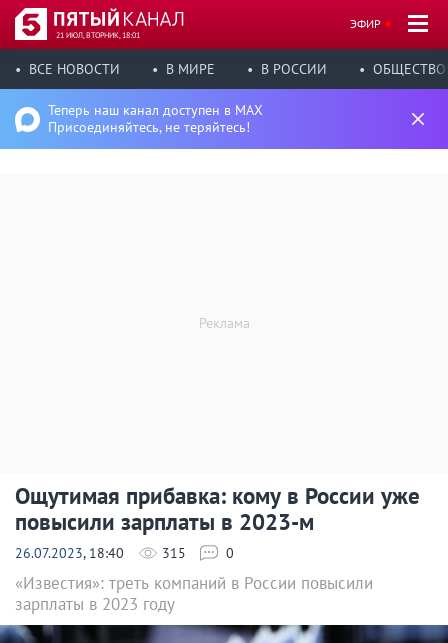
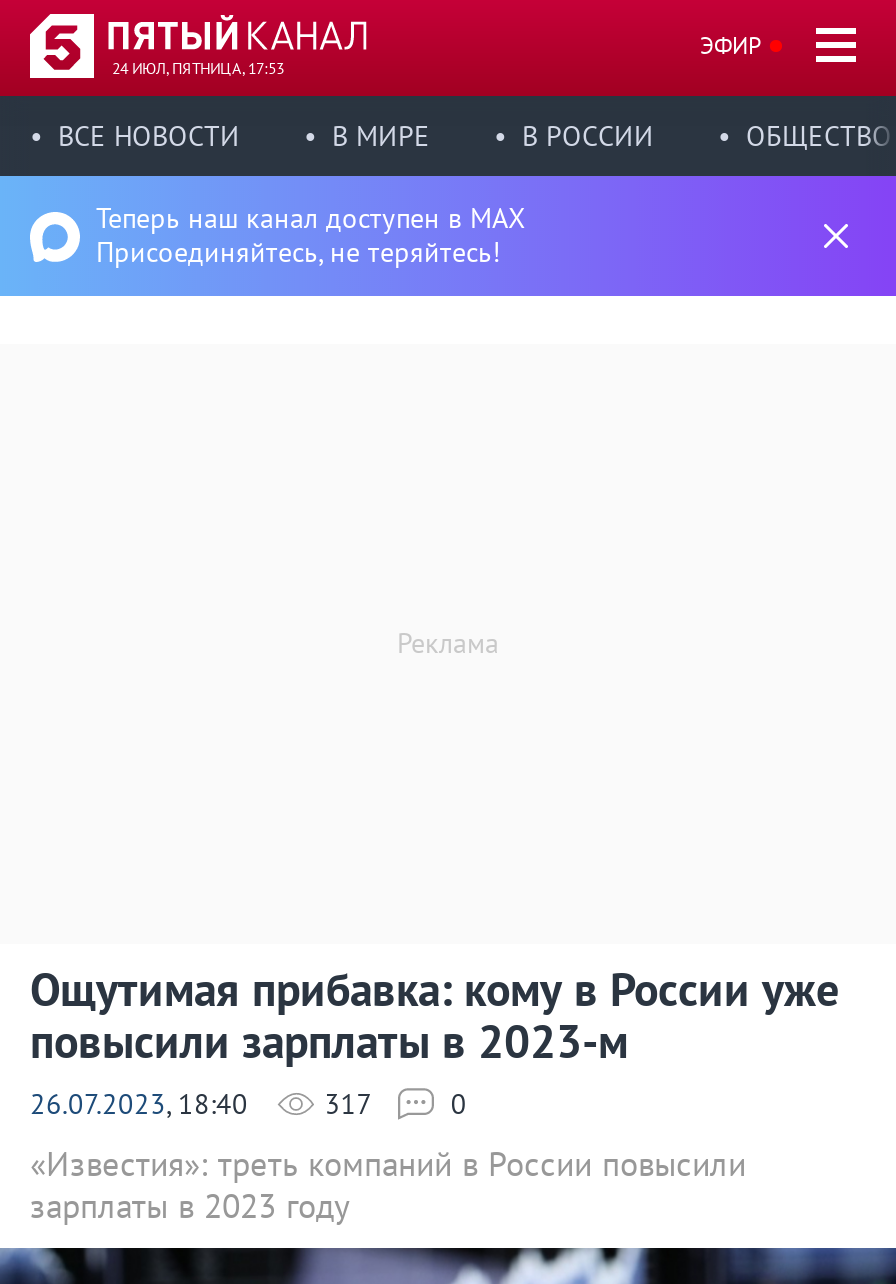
- 21 ИЮЛ, ВТОРНИК, 18:01
+ 24 ИЮЛ, ПЯТНИЦА, 17:53

- 26.07.2023, 18:40 315
+ 26.07.2023, 18:40 317
